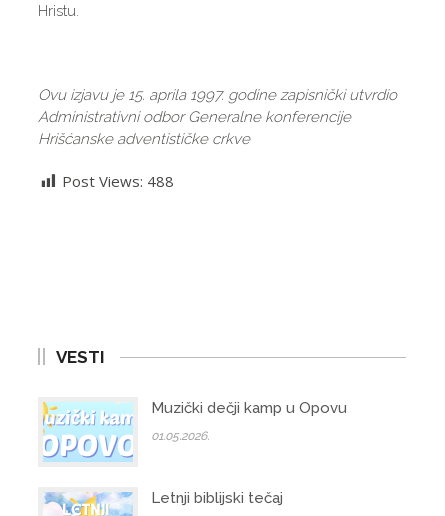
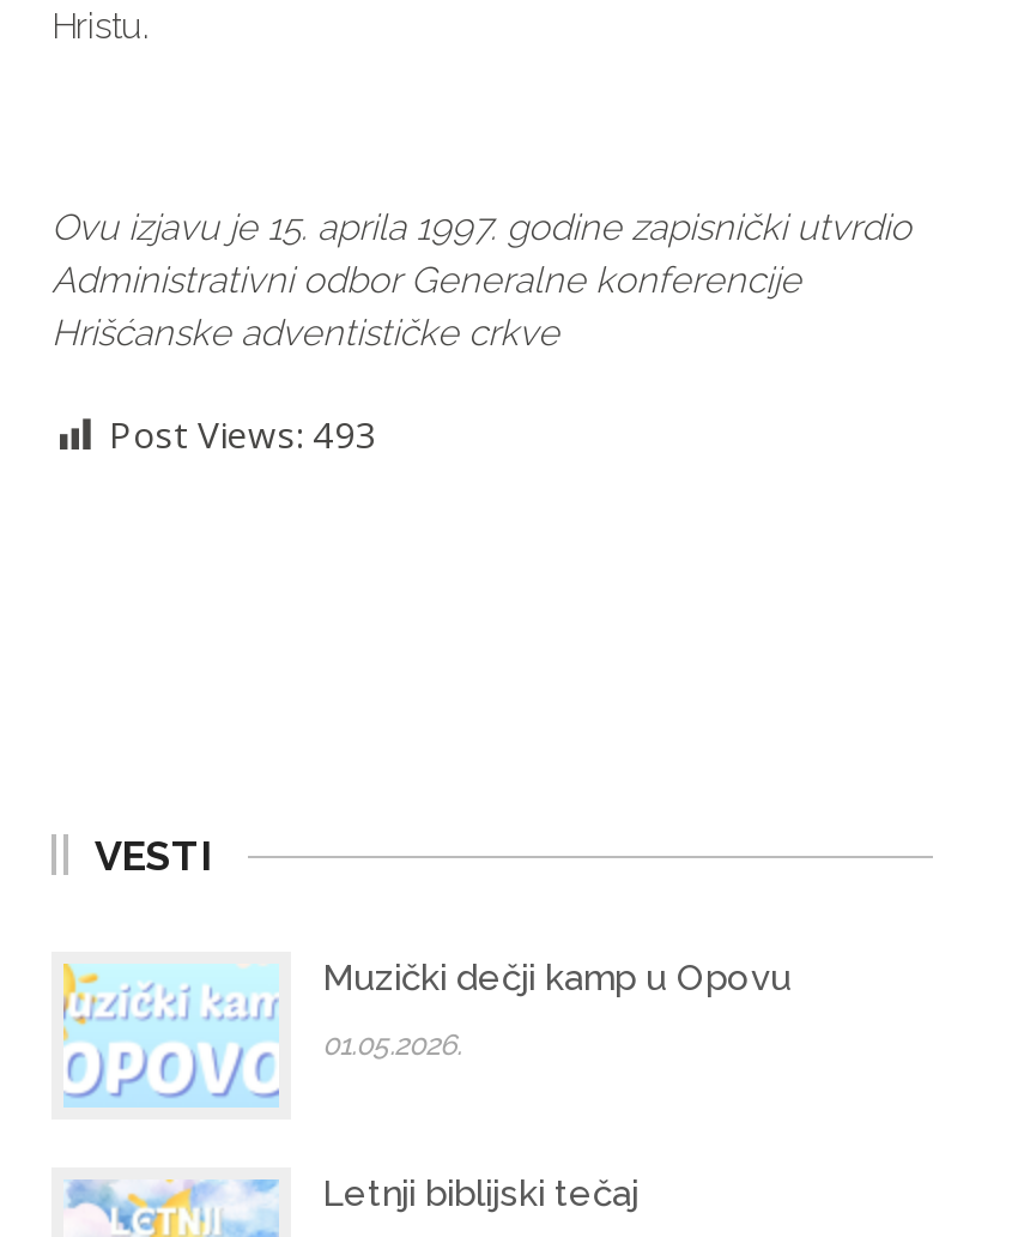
- Post Views: 488
+ Post Views: 493
